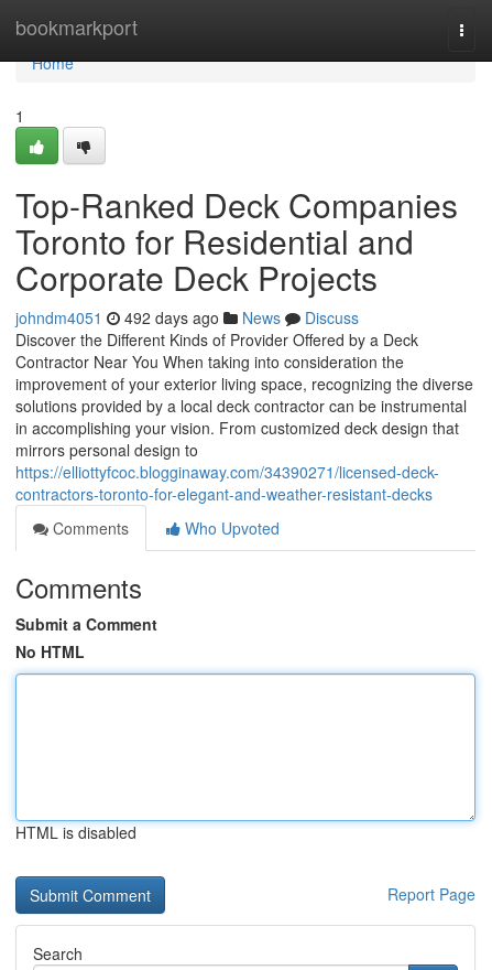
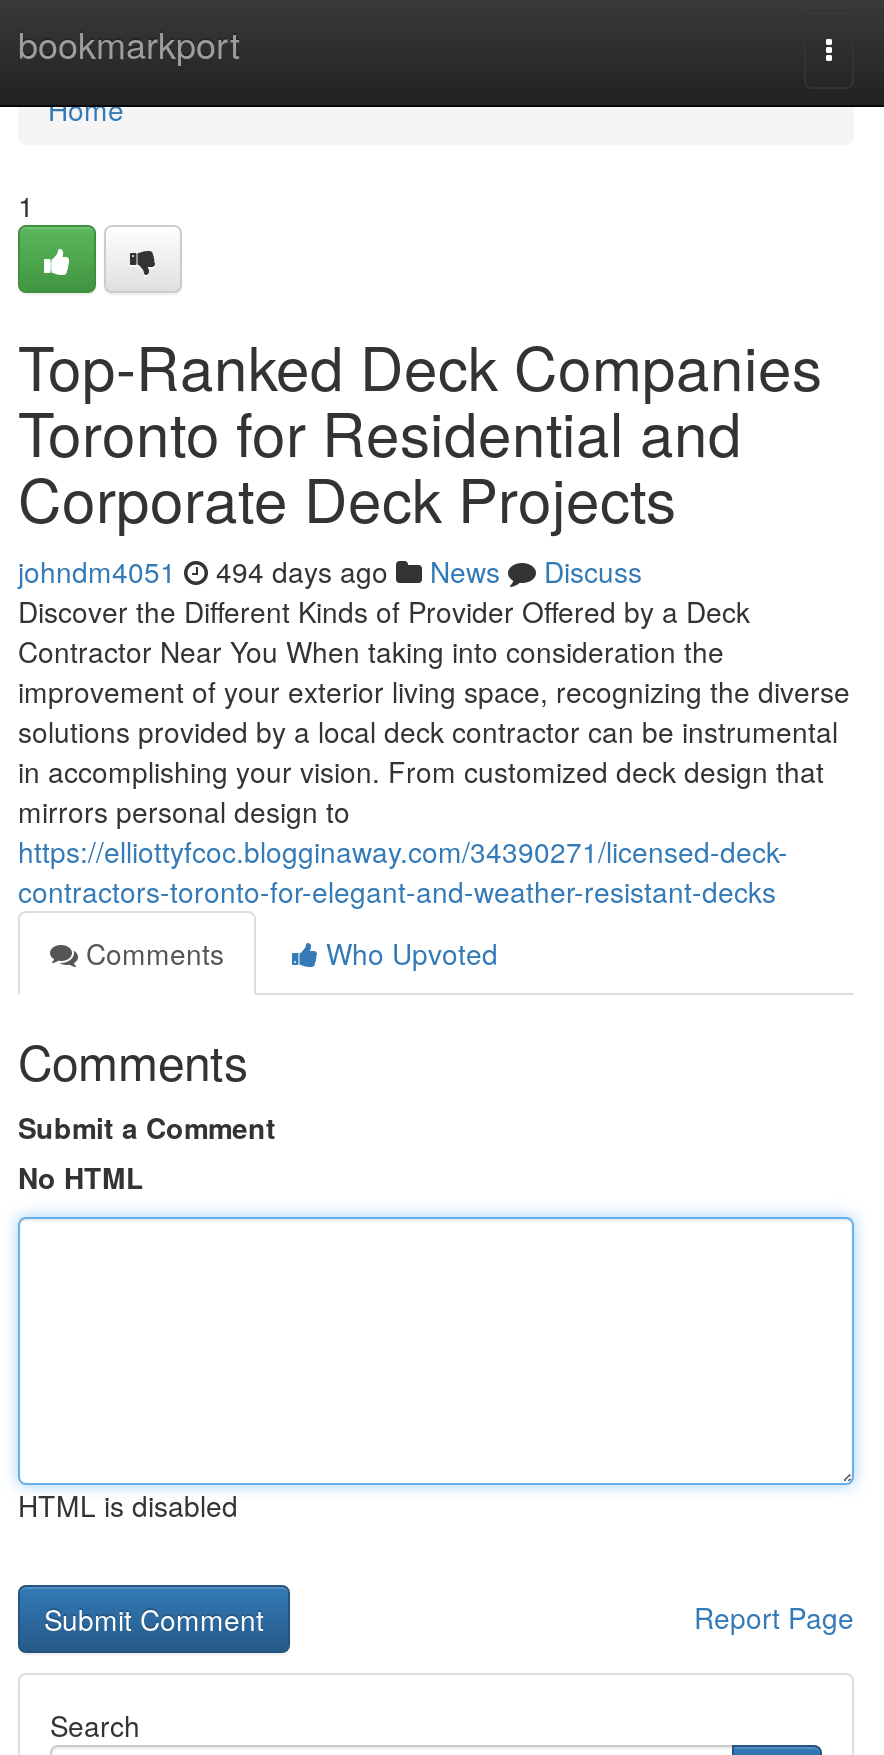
- johndm4051 492 days ago News Discuss
+ johndm4051 494 days ago News Discuss
